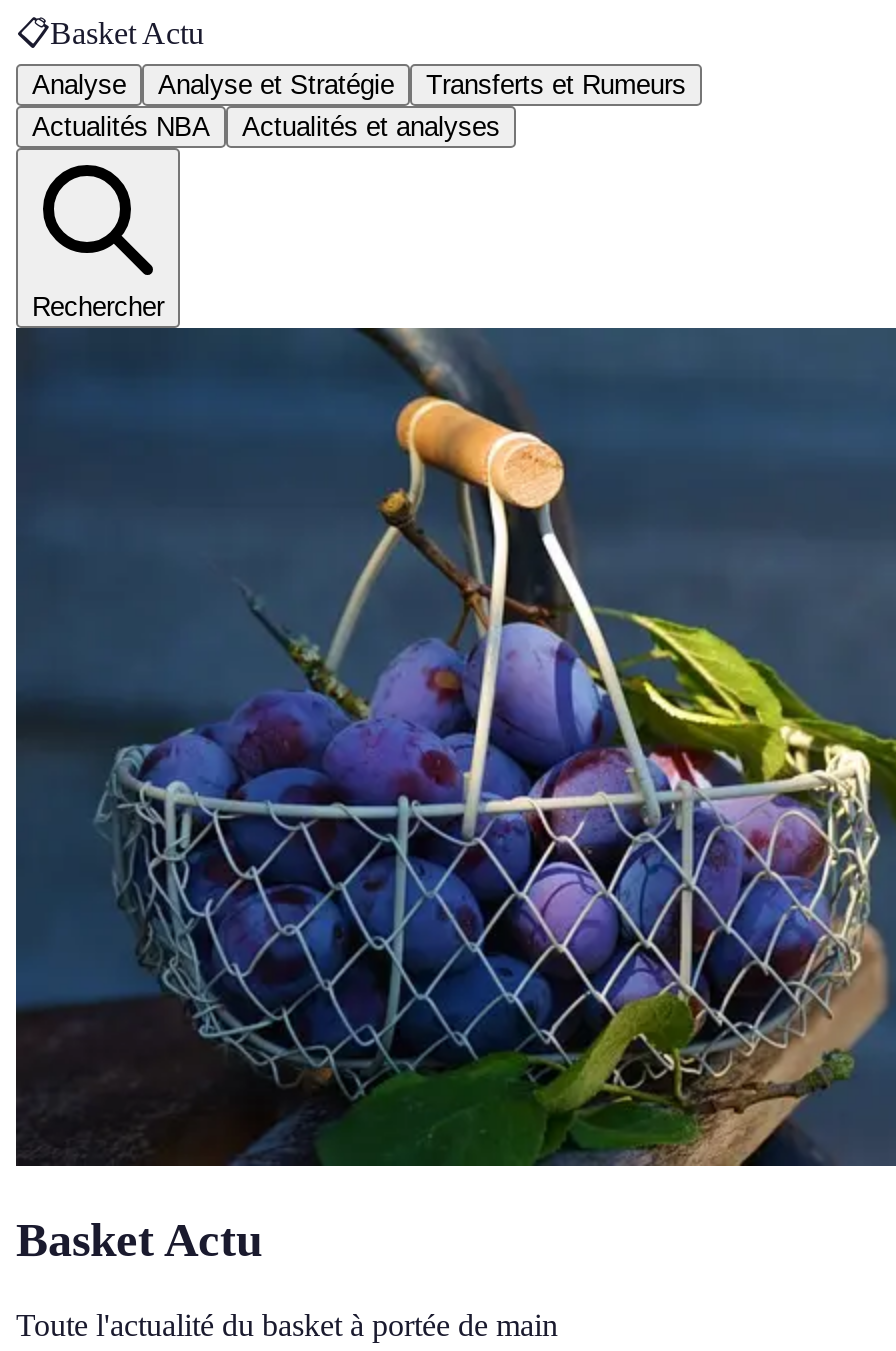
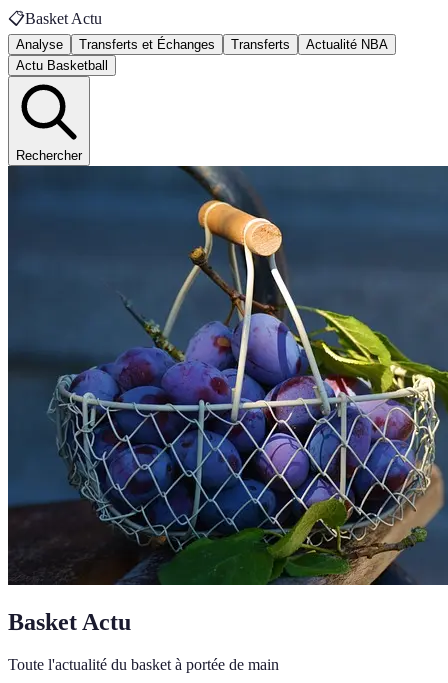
- Analyse et Stratégie
- Transferts et Rumeurs
- Actualités NBA
- Actualités et analyses
+ Transferts et Échanges
+ Transferts
+ Actualité NBA
+ Actu Basketball
